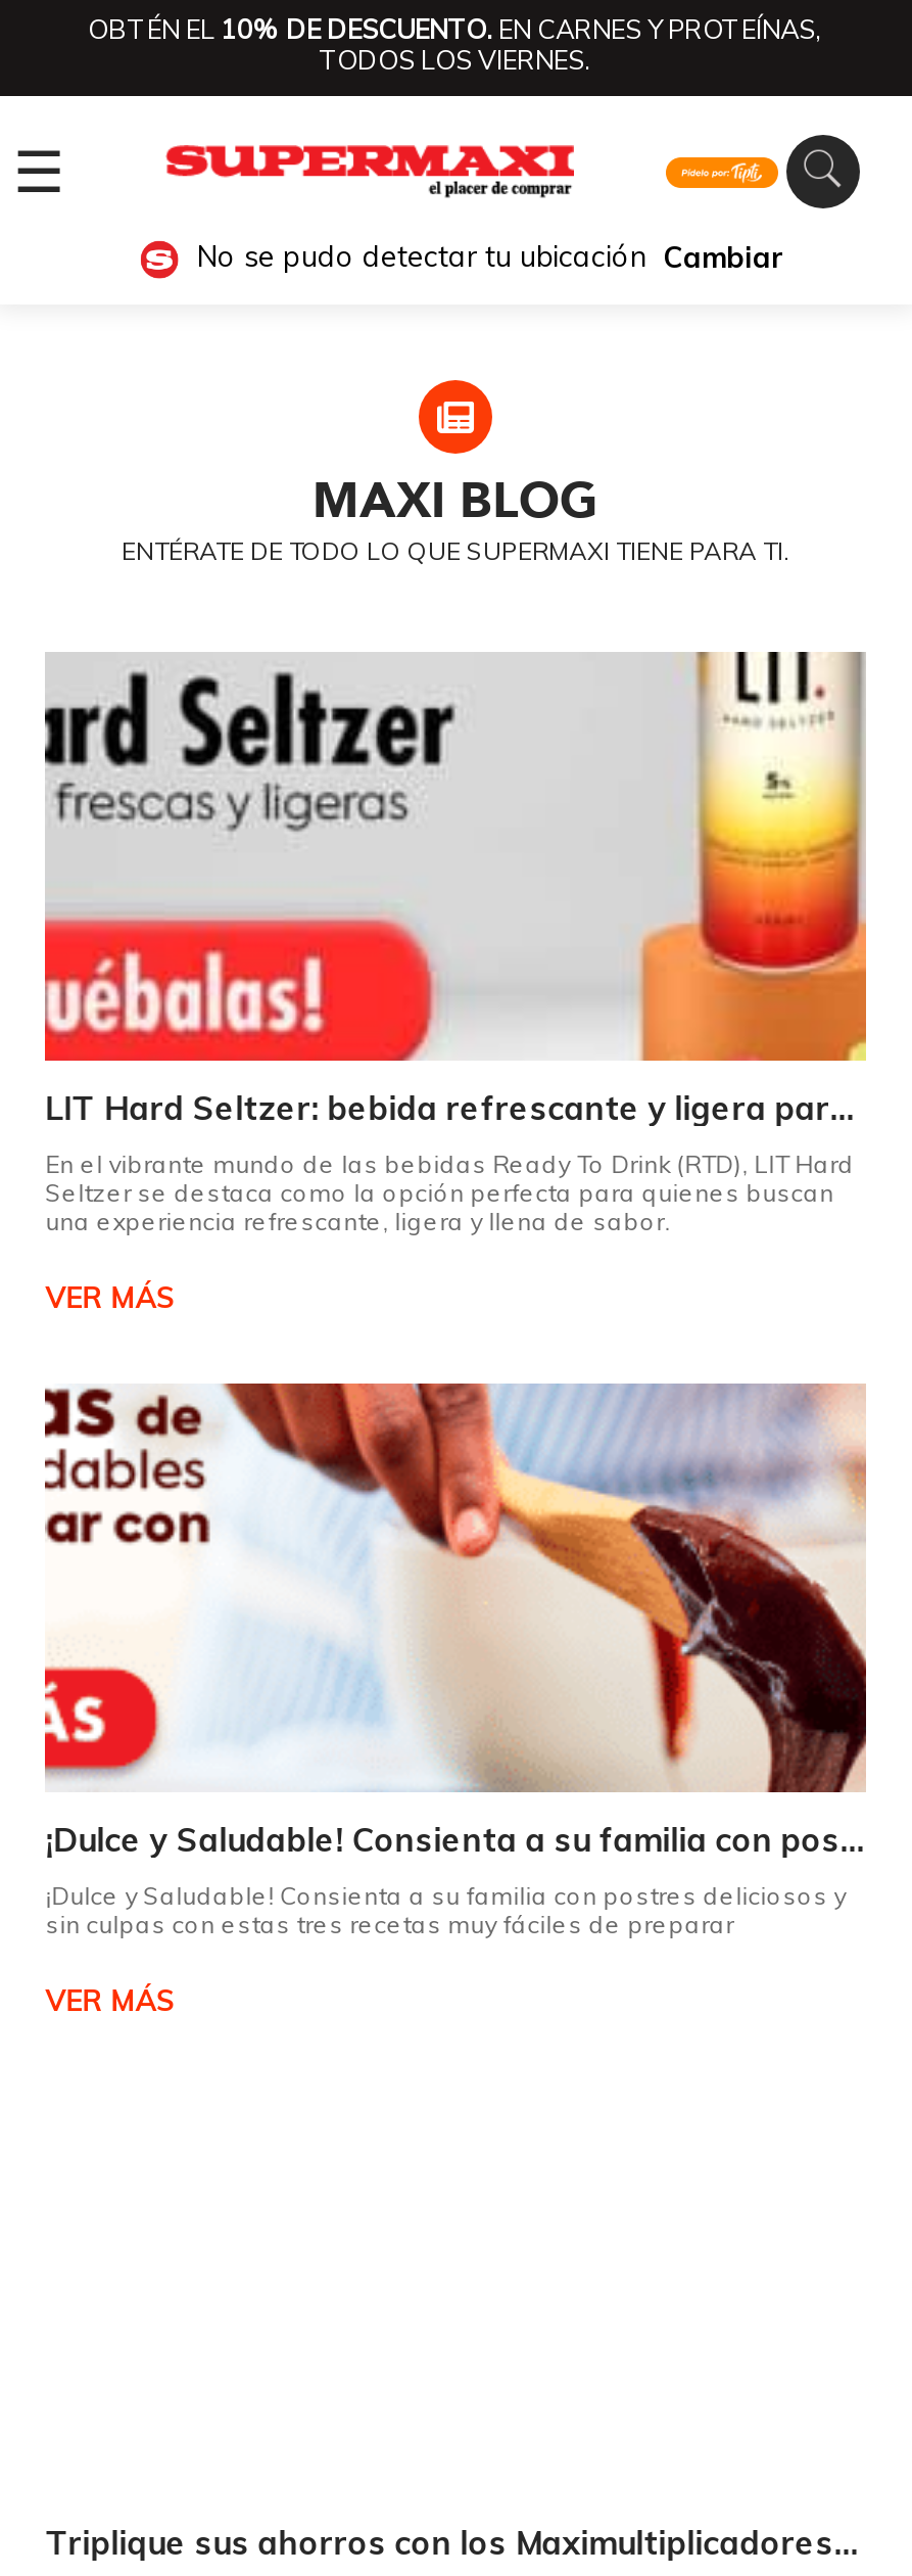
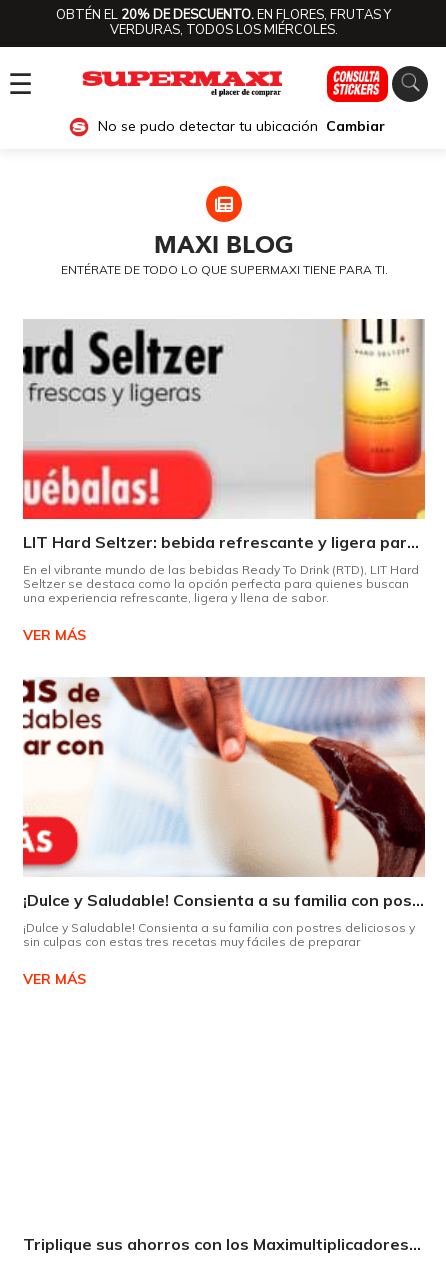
- OBTÉN EL 10% DE DESCUENTO. EN CARNES Y PROTEÍNAS,
- TODOS LOS VIERNES.
+ OBTÉN EL 20% DE DESCUENTO. EN FLORES, FRUTAS Y
+ VERDURAS, TODOS LOS MIÉRCOLES.

- [image]
+ [image]
